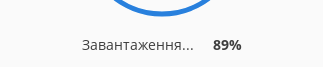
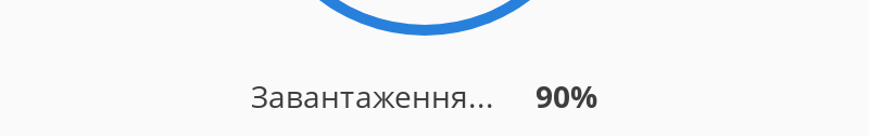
- Завантаження... 89%
+ Завантаження... 90%
